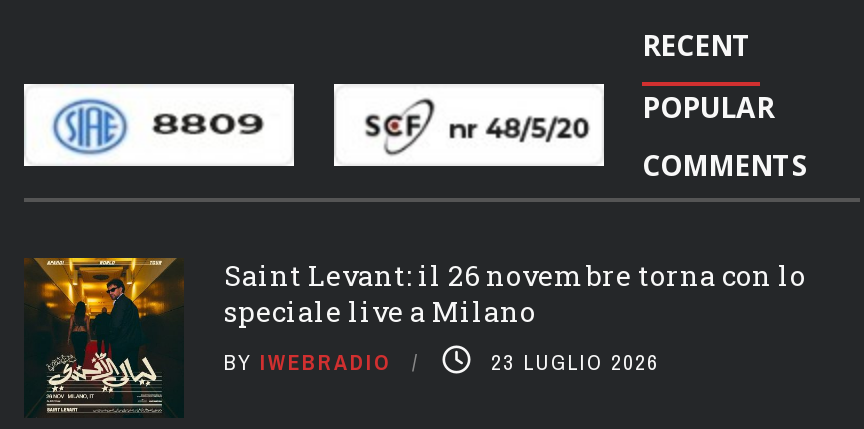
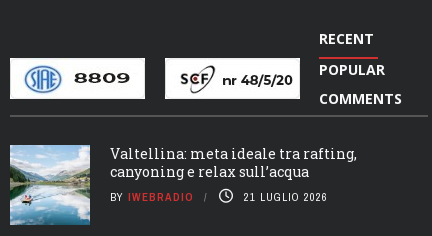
- [image]
- Saint Levant: il 26 novembre torna con lo
- speciale live a Milano
+ [image]
+ Valtellina: meta ideale tra rafting,
+ canyoning e relax sull’acqua

- 23 LUGLIO 2026
+ 21 LUGLIO 2026
